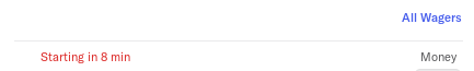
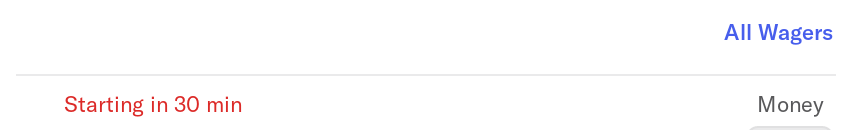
- Starting in 8 min
+ Starting in 30 min
